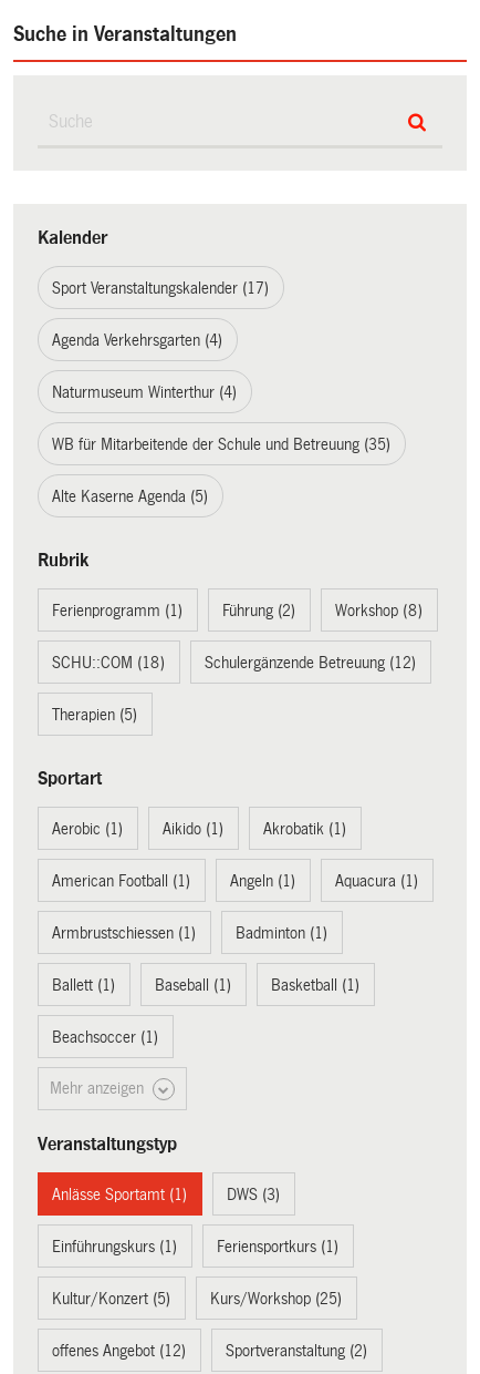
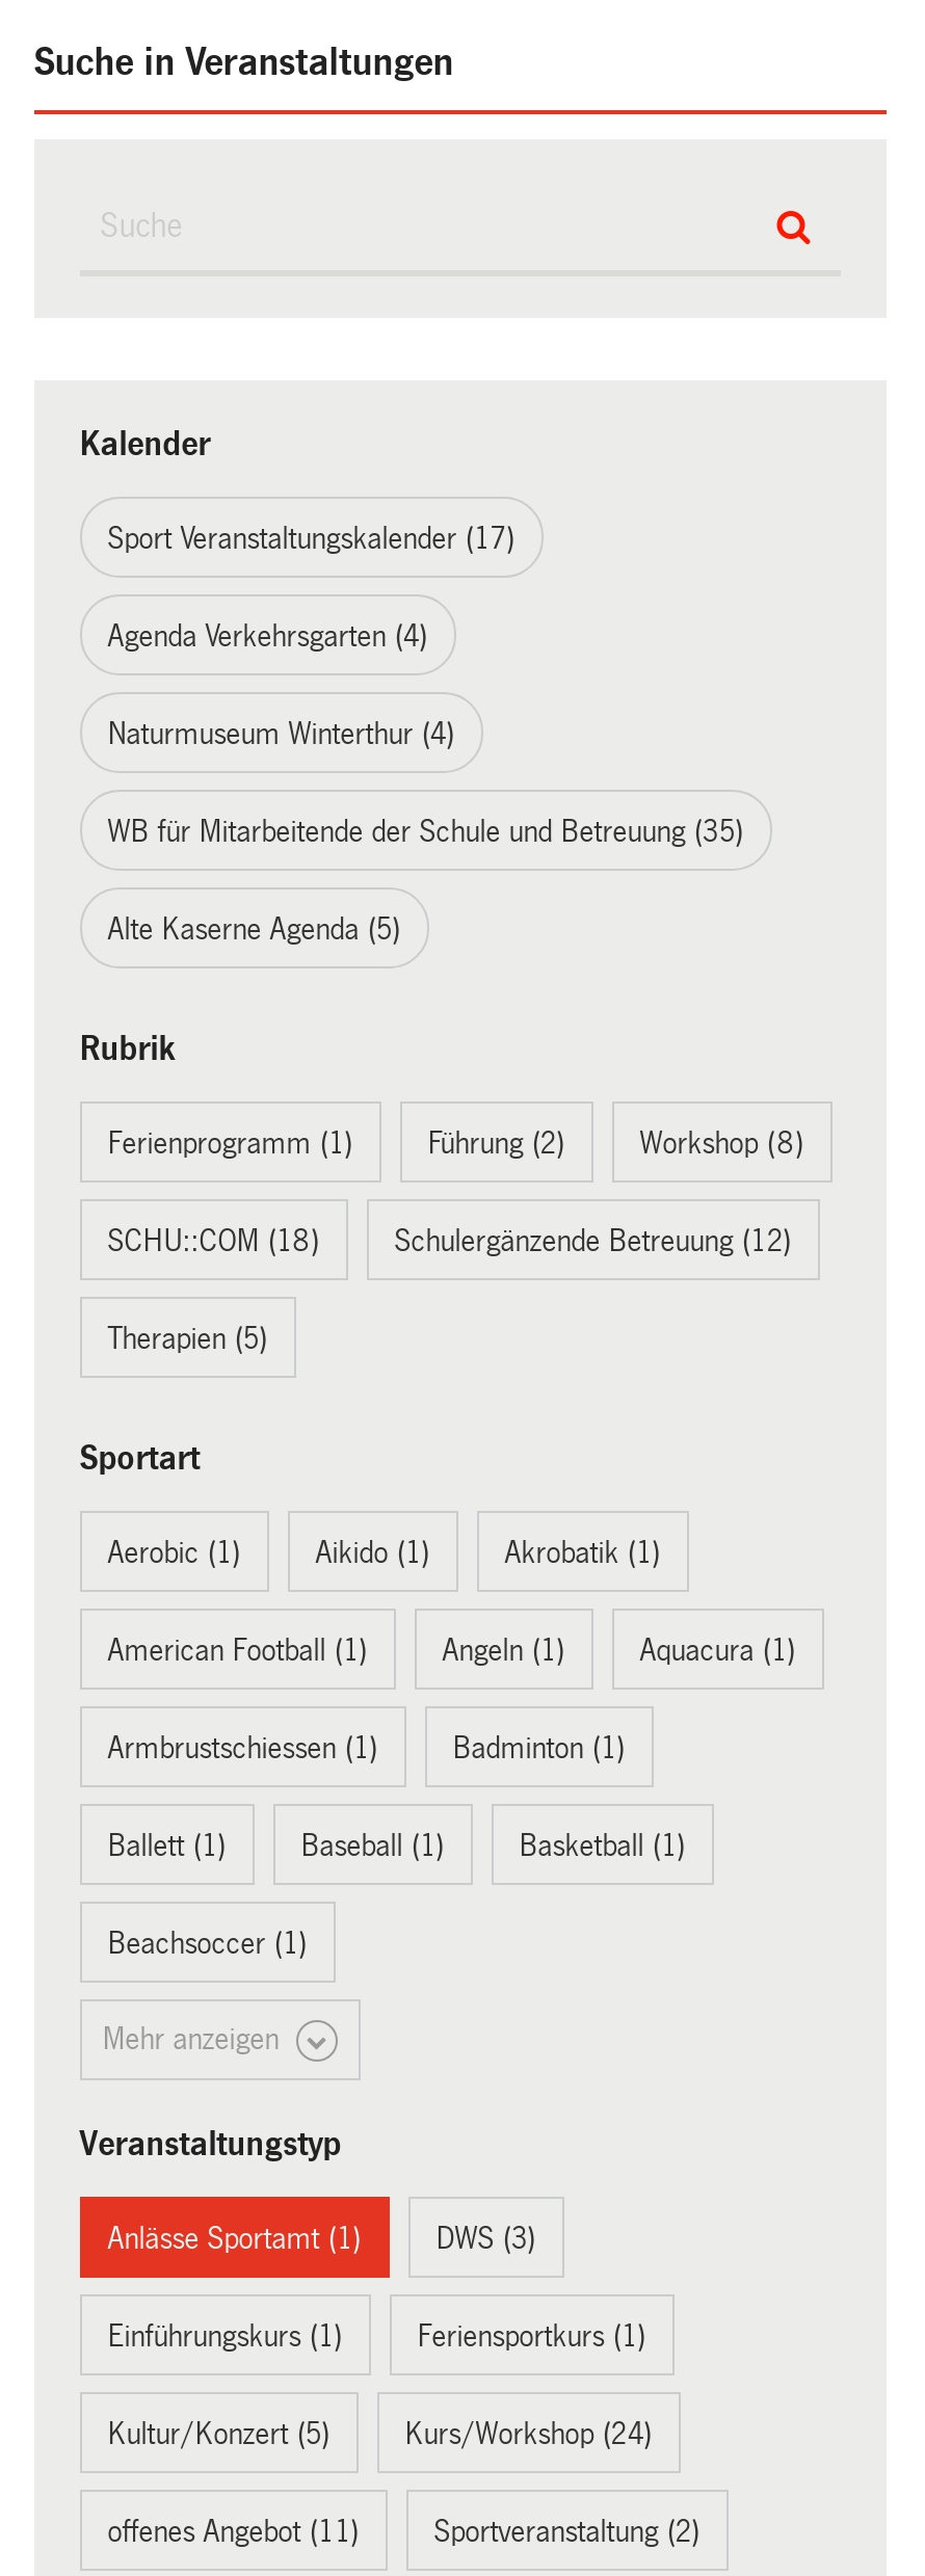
- Kurs/Workshop (25)
+ Kurs/Workshop (24)

- offenes Angebot (12)
+ offenes Angebot (11)
